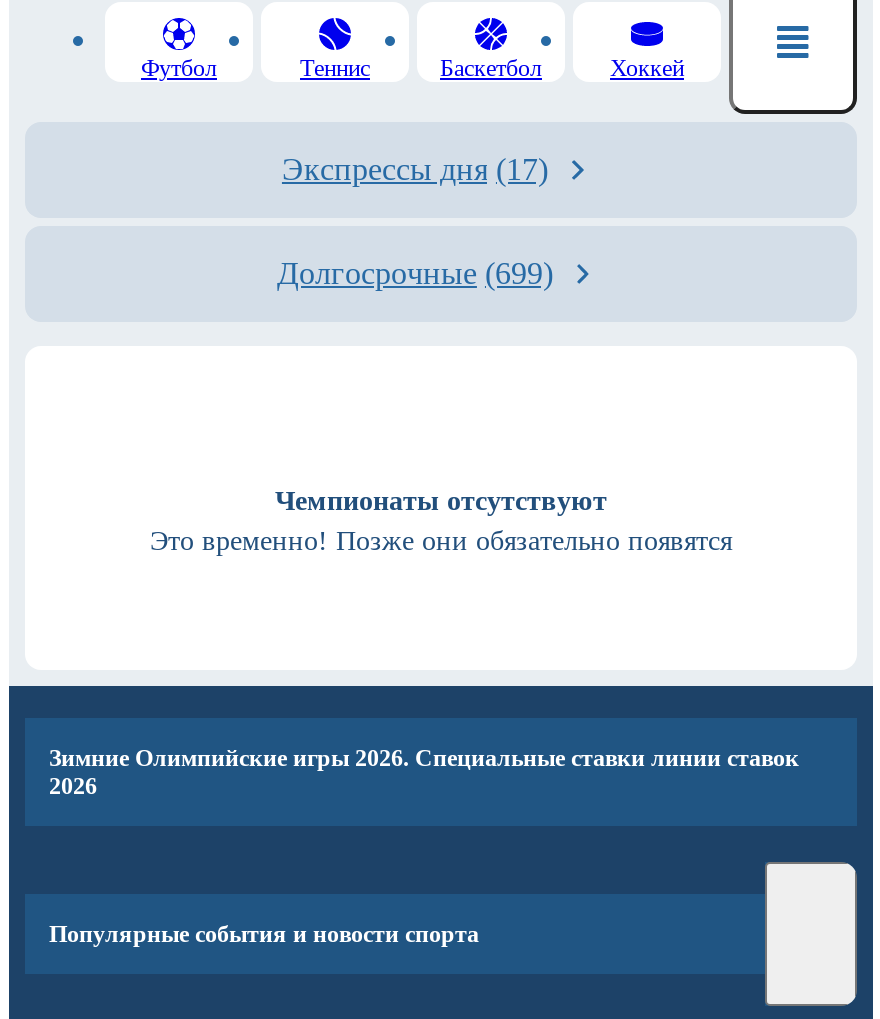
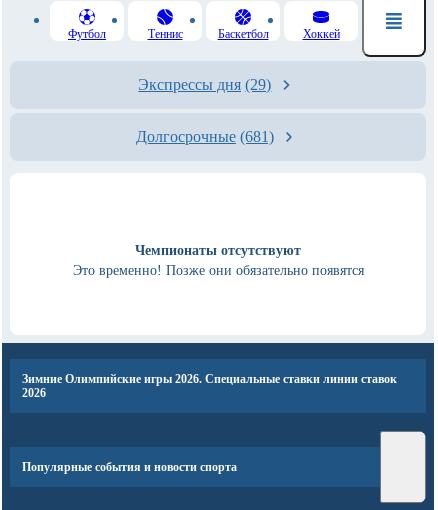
- Экспрессы дня (17)
+ Экспрессы дня (29)

- Долгосрочные (699)
+ Долгосрочные (681)
